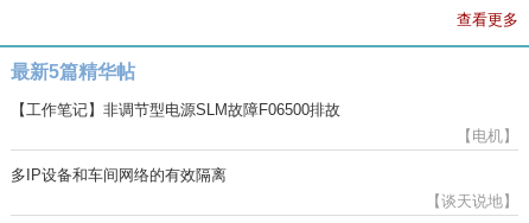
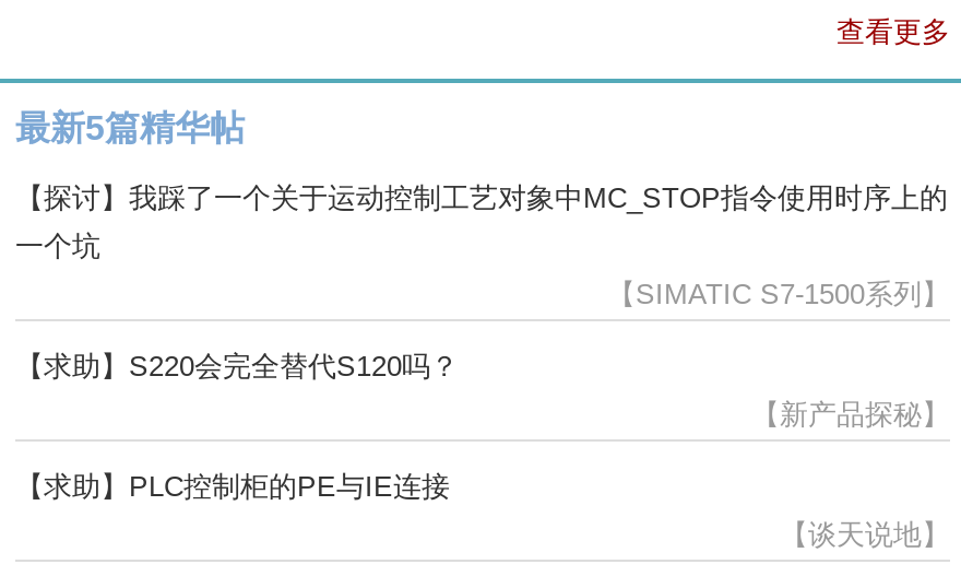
- 【工作笔记】非调节型电源SLM故障F06500排故
- 【电机】
- 多IP设备和车间网络的有效隔离
+ 【探讨】我踩了一个关于运动控制工艺对象中MC_STOP指令使用时序上的
+ 一个坑
+ 【SIMATIC S7-1500系列】
+ 【求助】S220会完全替代S120吗？
+ 【新产品探秘】
+ 【求助】PLC控制柜的PE与IE连接
